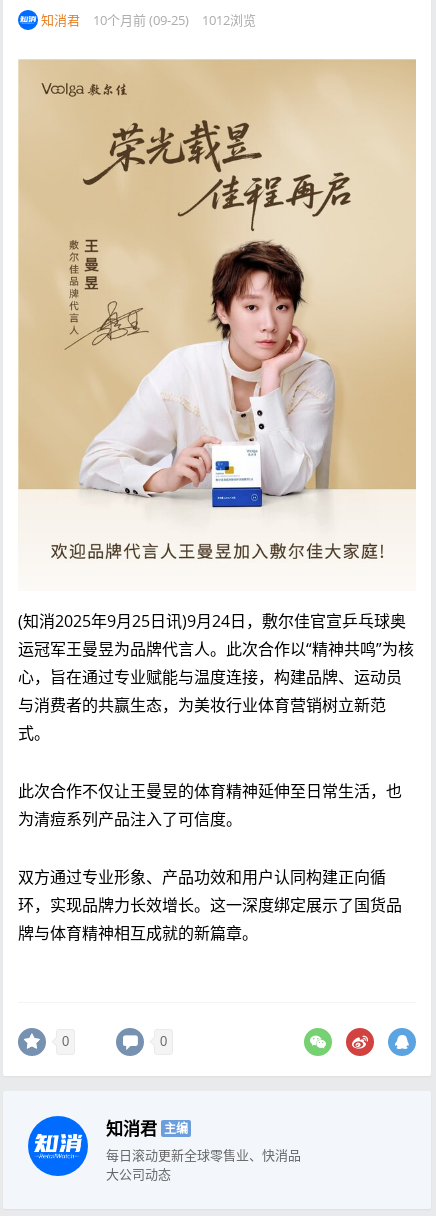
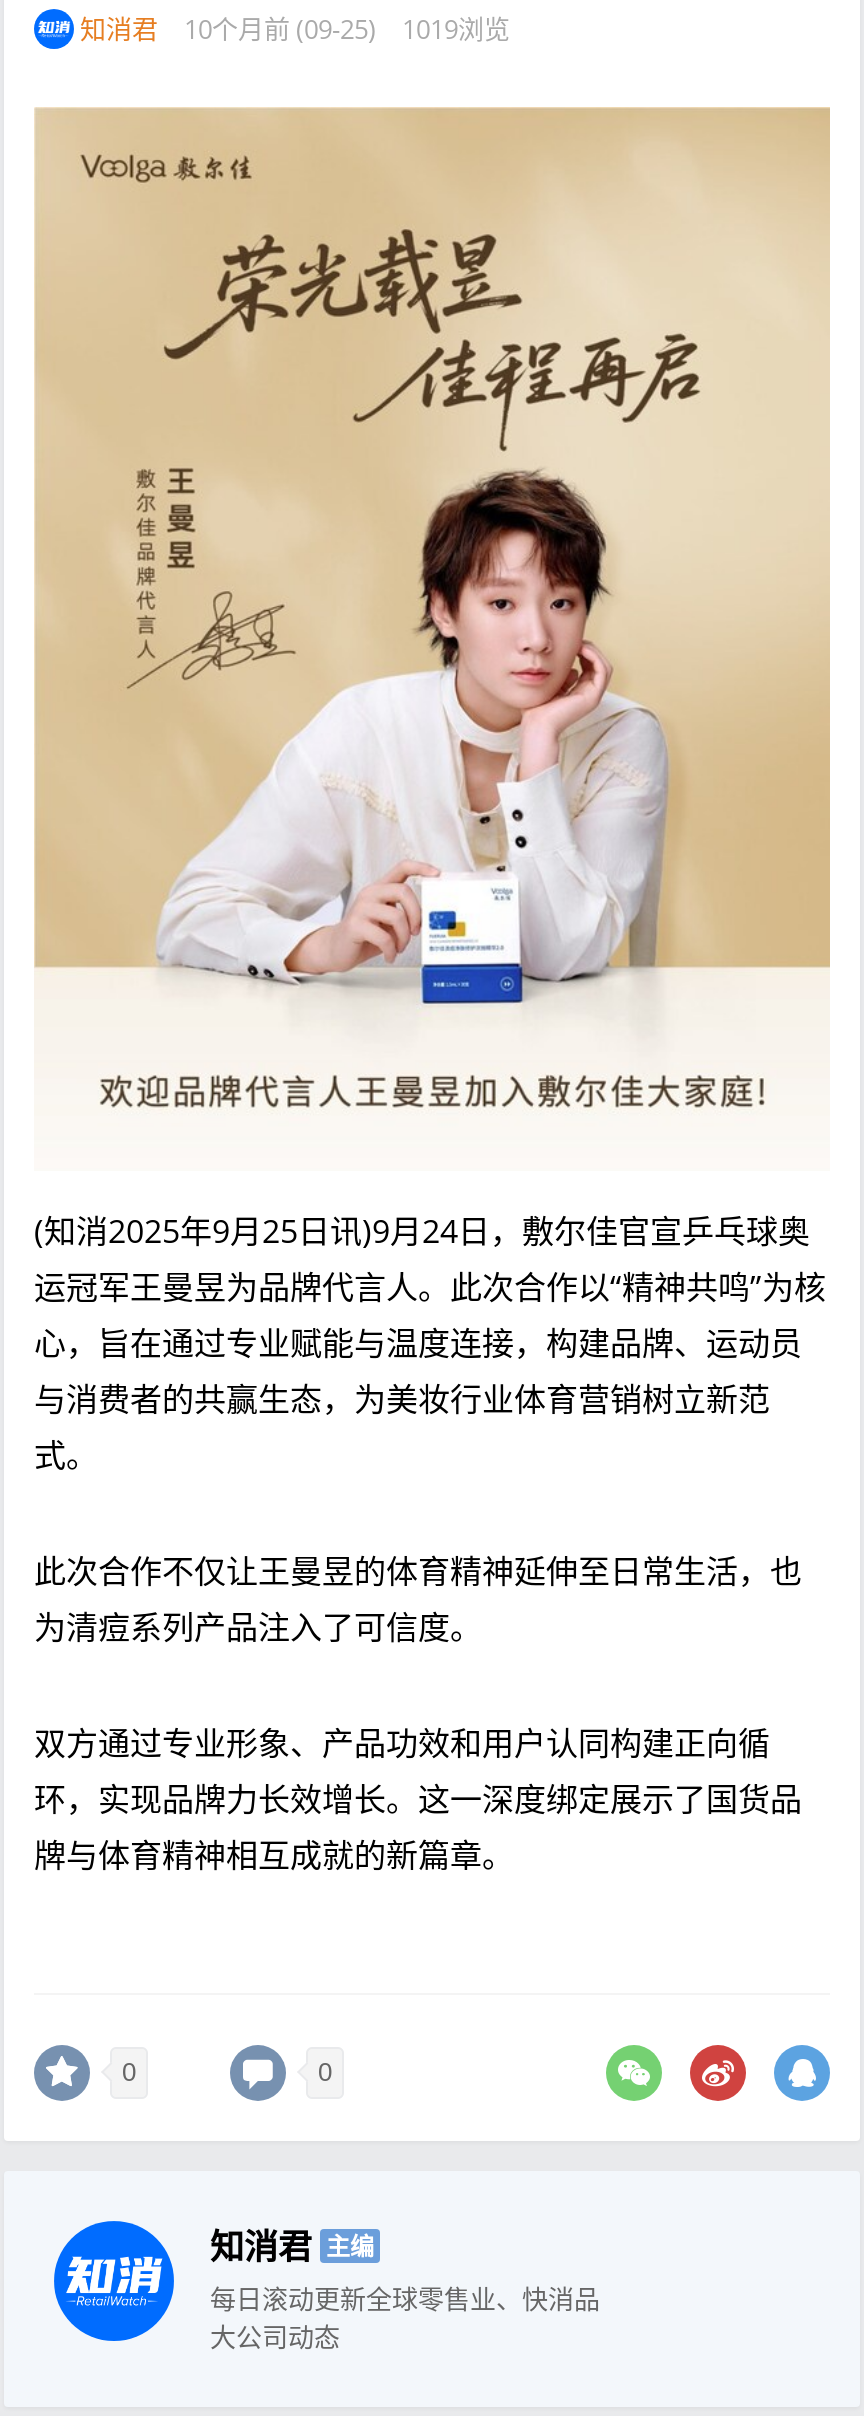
- 知消君 10个月前 (09-25) 1012浏览
+ 知消君 10个月前 (09-25) 1019浏览
